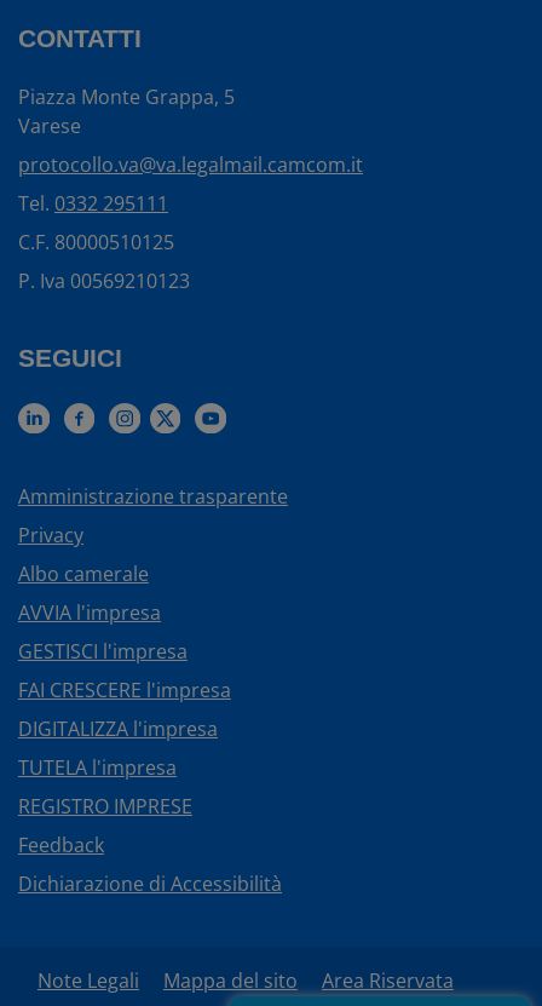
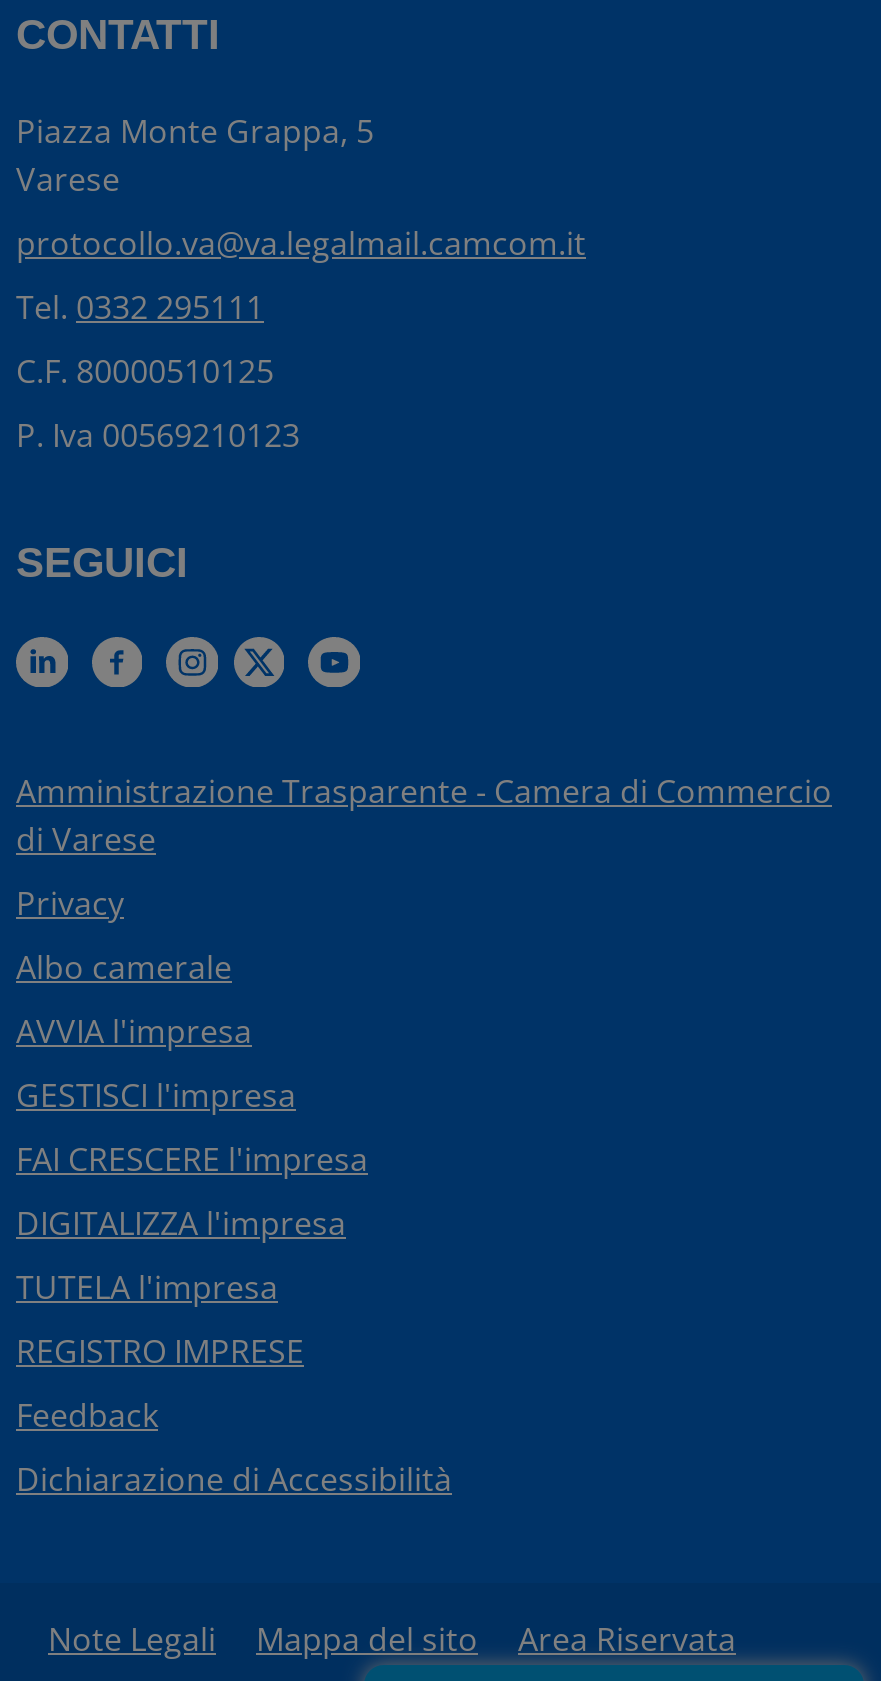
- Amministrazione trasparente
+ Amministrazione Trasparente - Camera di Commercio
+ di Varese
